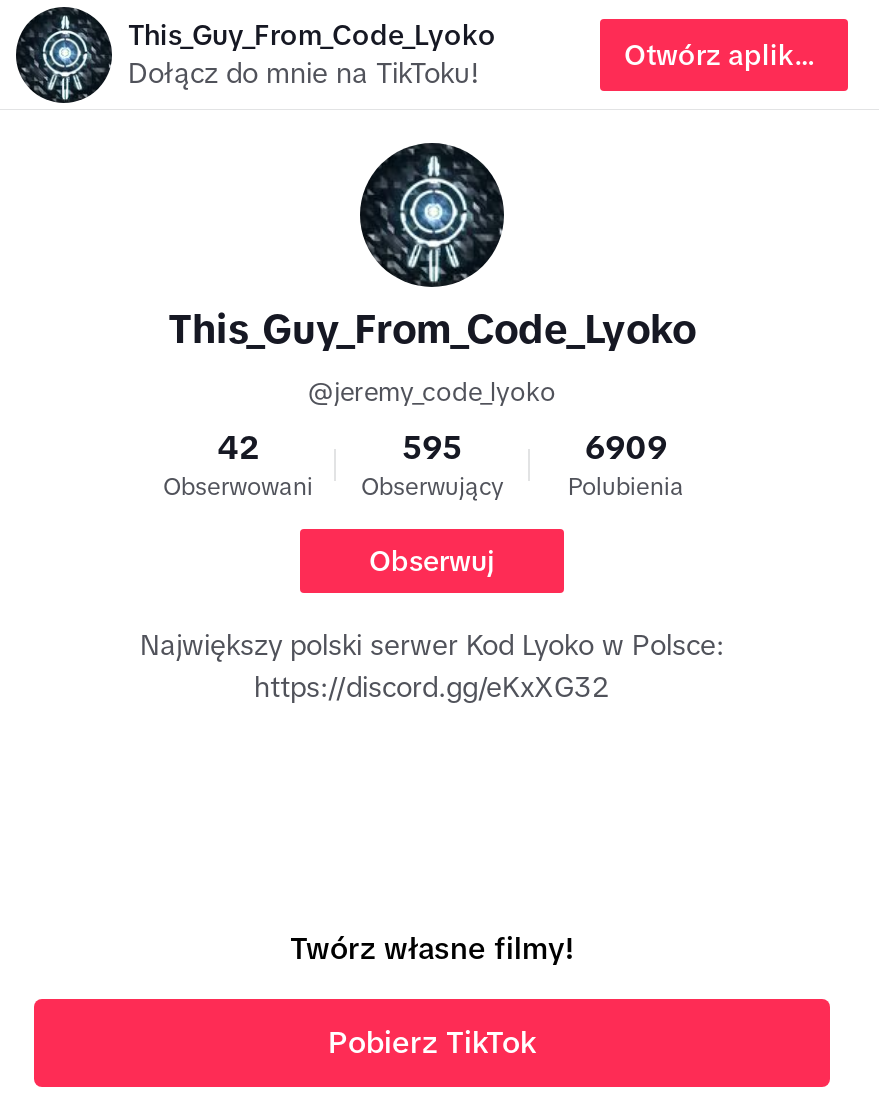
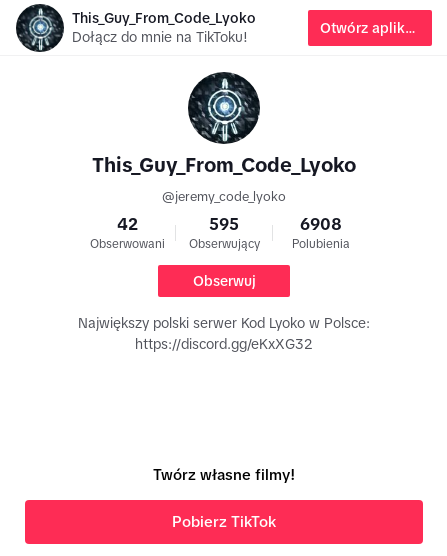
- 6909
+ 6908
